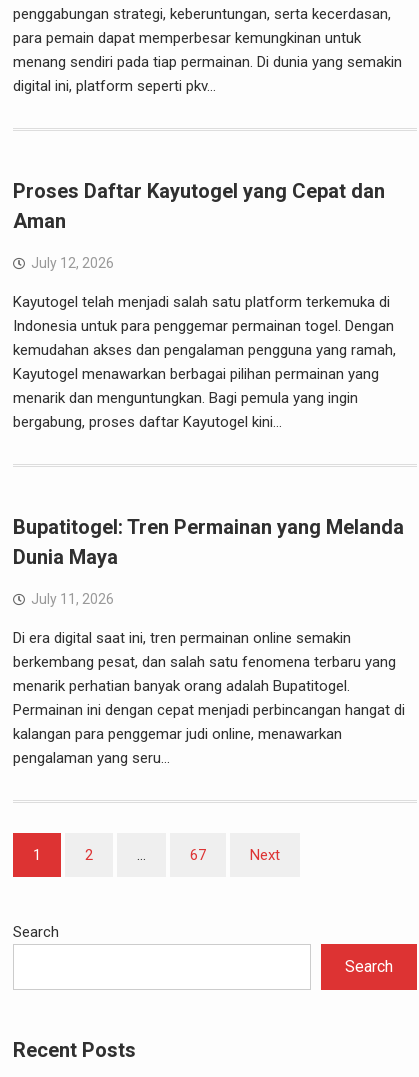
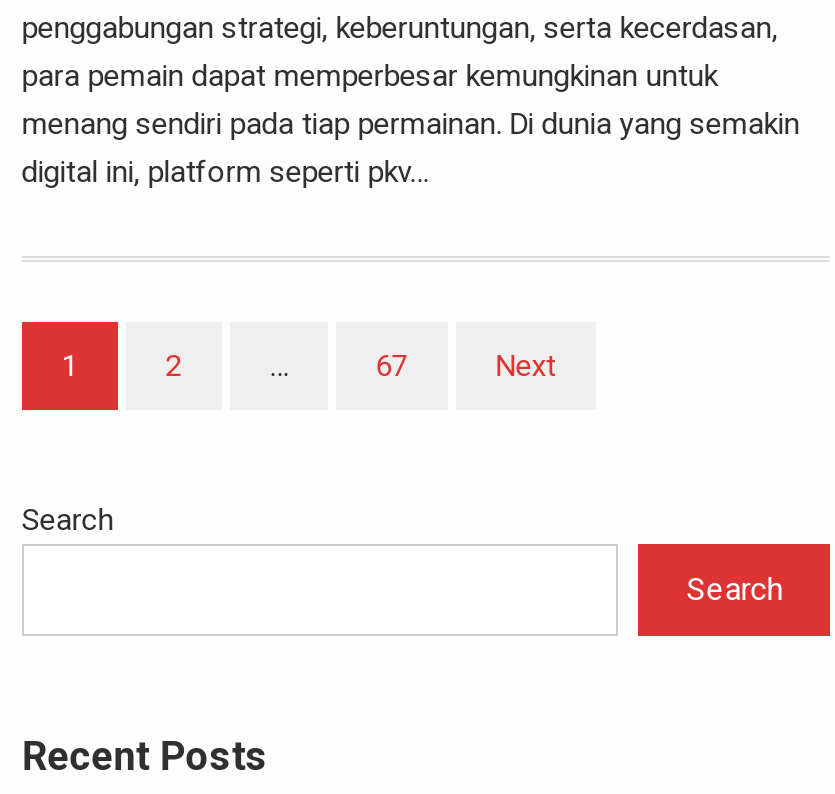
- Proses Daftar Kayutogel yang Cepat dan
- Aman
- July 12, 2026
- Kayutogel telah menjadi salah satu platform terkemuka di
- Indonesia untuk para penggemar permainan togel. Dengan
- kemudahan akses dan pengalaman pengguna yang ramah,
- Kayutogel menawarkan berbagai pilihan permainan yang
- menarik dan menguntungkan. Bagi pemula yang ingin
- bergabung, proses daftar Kayutogel kini…

- Bupatitogel: Tren Permainan yang Melanda
- Dunia Maya
- July 11, 2026
- Di era digital saat ini, tren permainan online semakin
- berkembang pesat, dan salah satu fenomena terbaru yang
- menarik perhatian banyak orang adalah Bupatitogel.
- Permainan ini dengan cepat menjadi perbincangan hangat di
- kalangan para penggemar judi online, menawarkan
- pengalaman yang seru…
